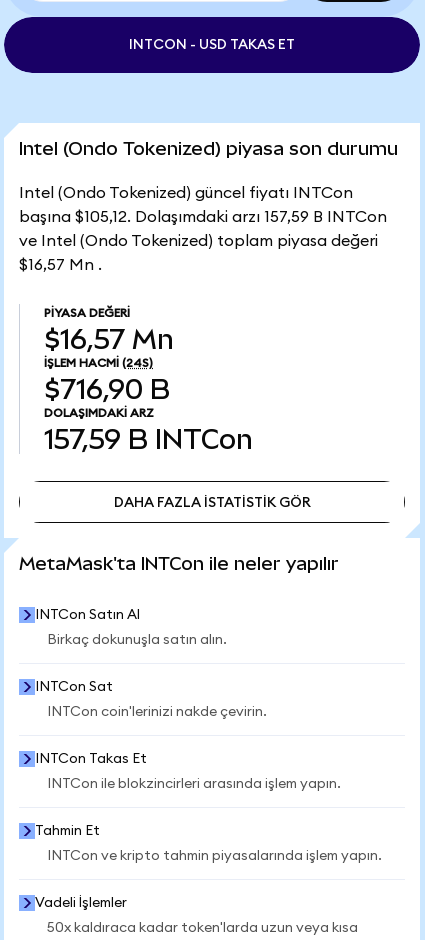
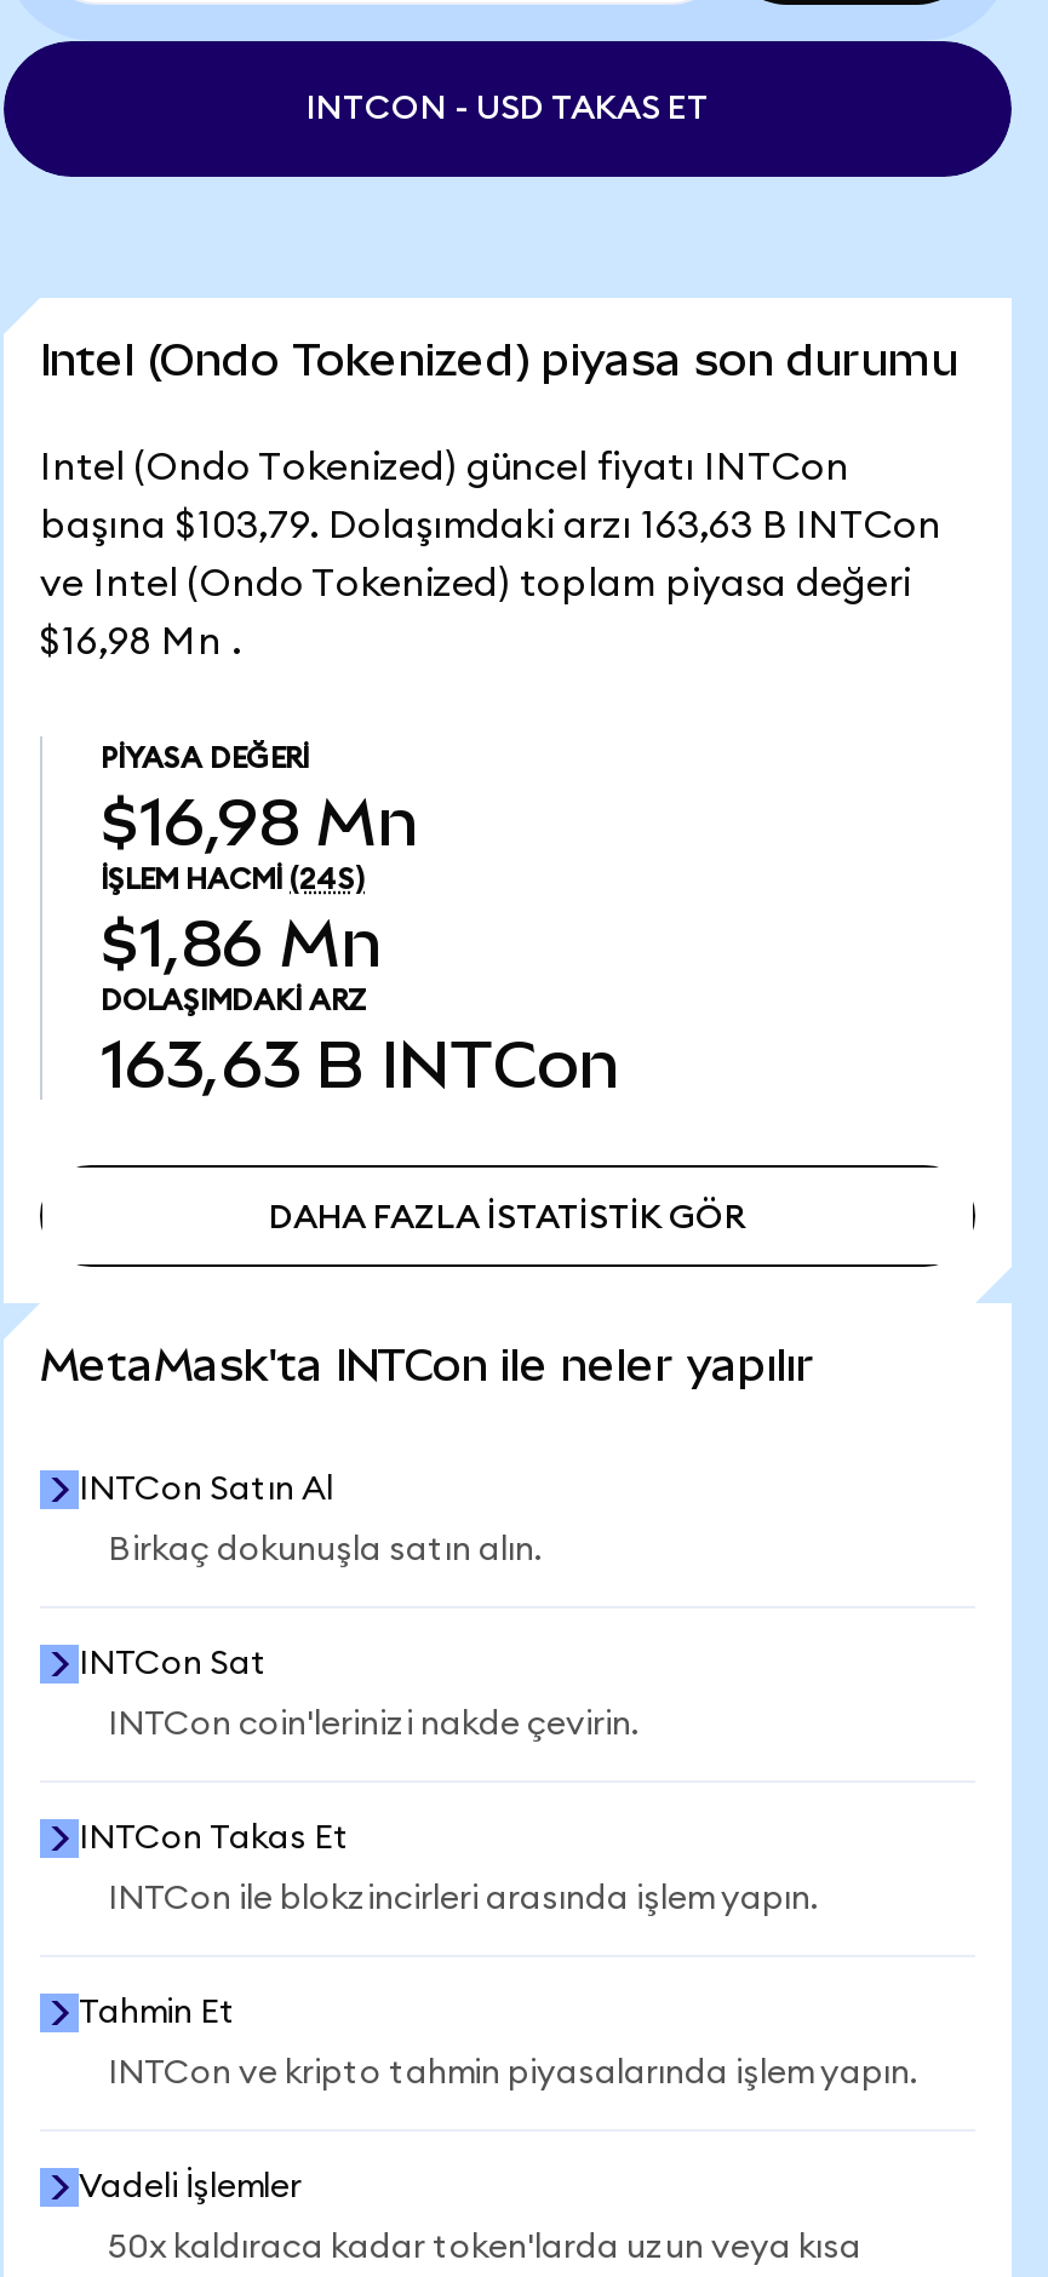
- başına $105,12. Dolaşımdaki arzı 157,59 B INTCon
+ başına $103,79. Dolaşımdaki arzı 163,63 B INTCon

- $16,57 Mn .
+ $16,98 Mn .

- $16,57 Mn
+ $16,98 Mn

- $716,90 B
+ $1,86 Mn

- 157,59 B INTCon
+ 163,63 B INTCon
